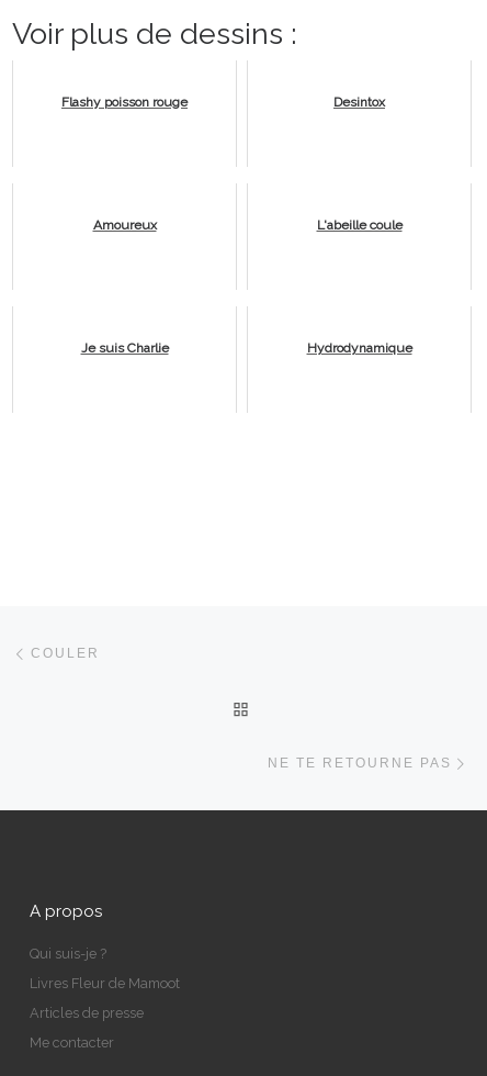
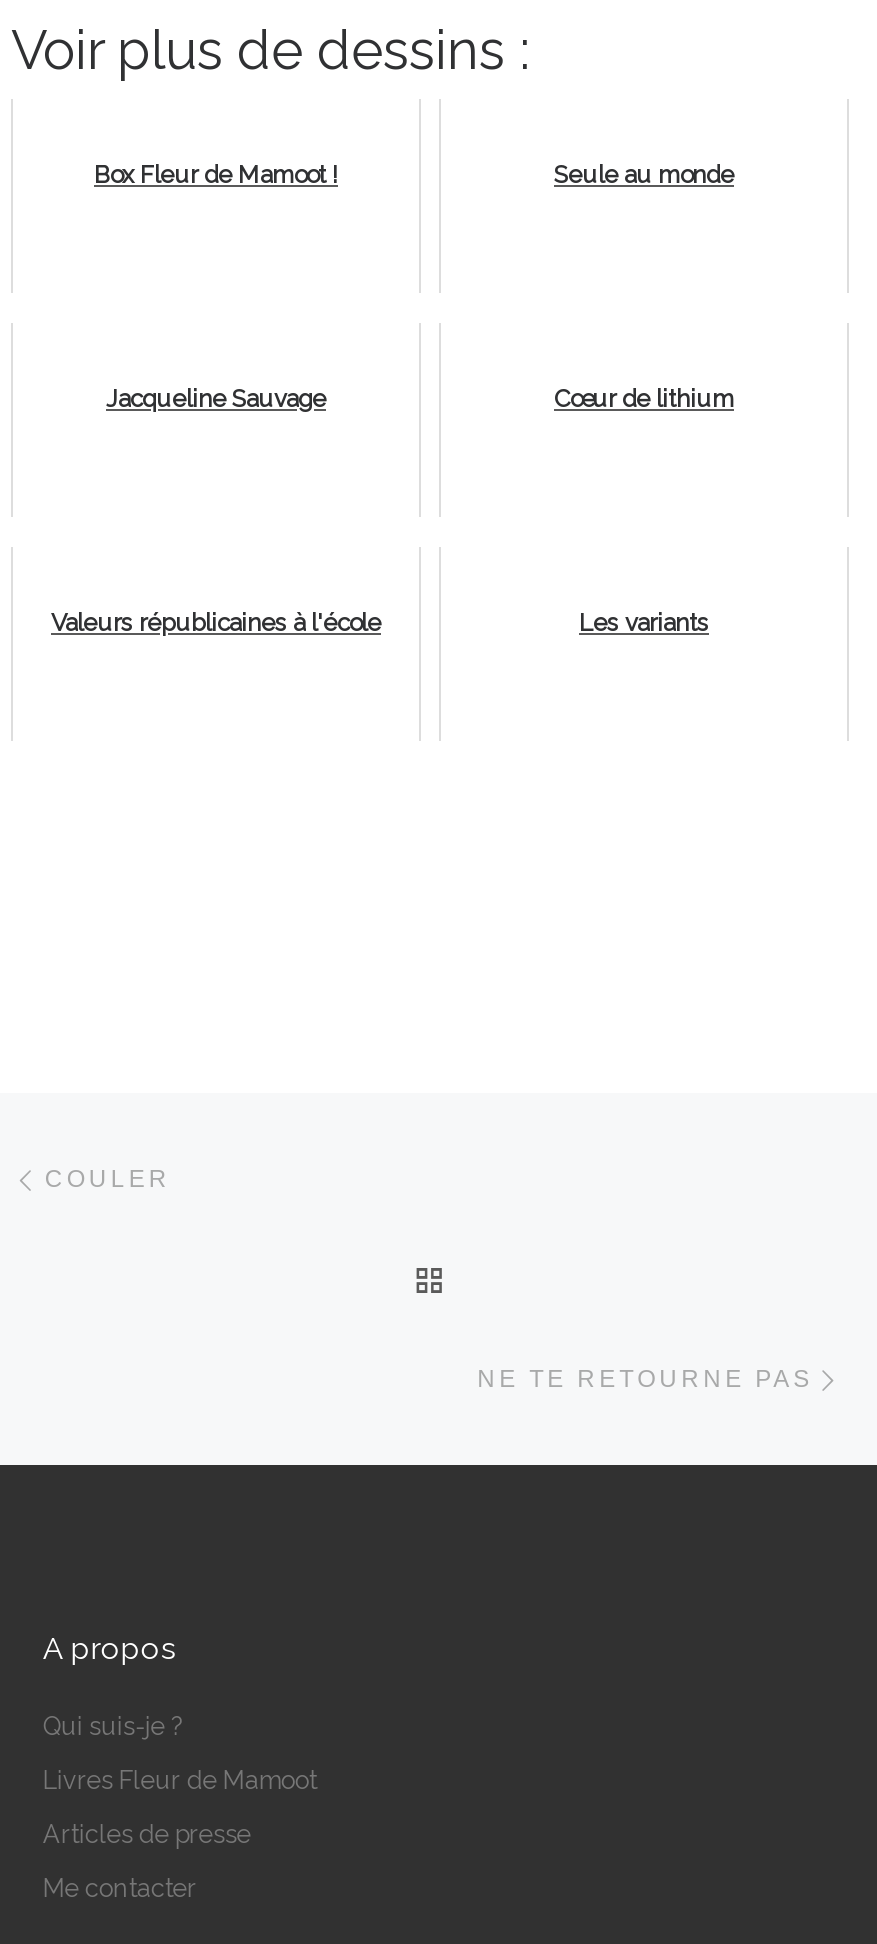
- Flashy poisson rouge
- Desintox
+ Box Fleur de Mamoot !
+ Seule au monde

- Amoureux
- L'abeille coule
+ Jacqueline Sauvage
+ Cœur de lithium

- Je suis Charlie
- Hydrodynamique
+ Valeurs républicaines à l'école
+ Les variants
